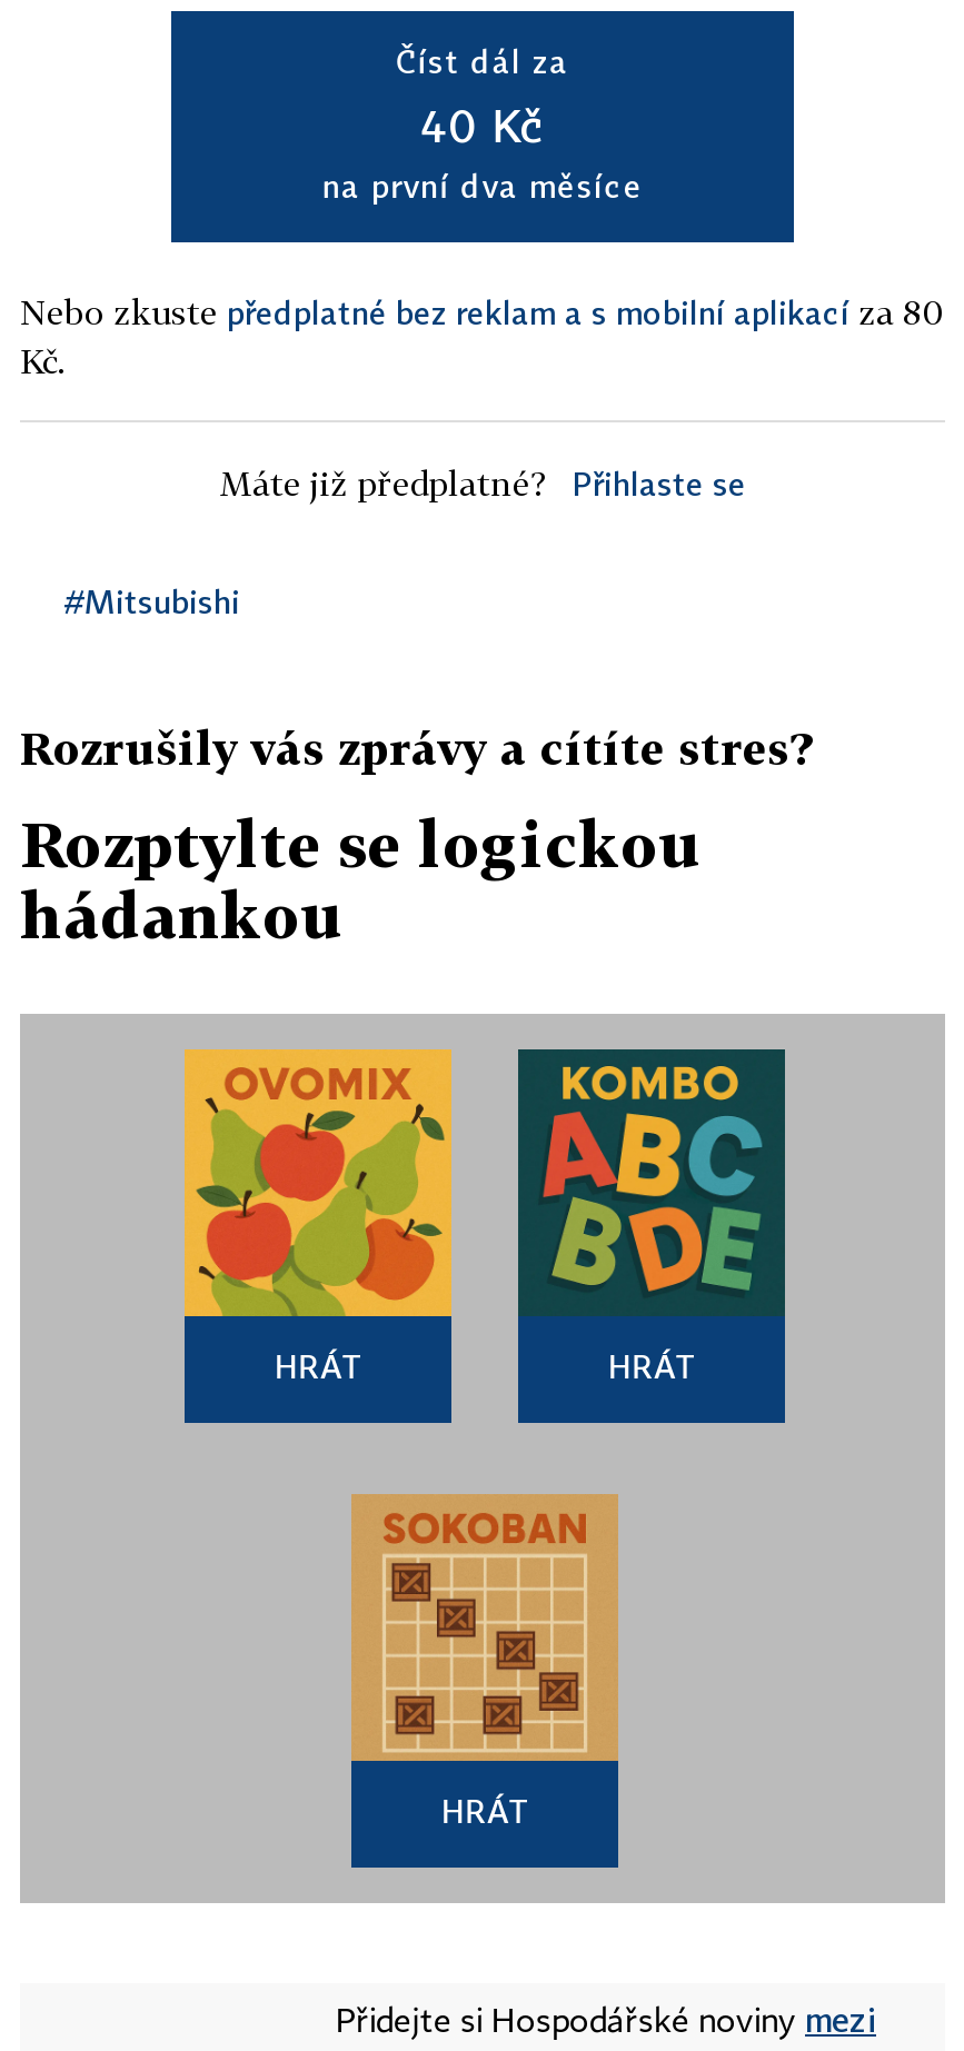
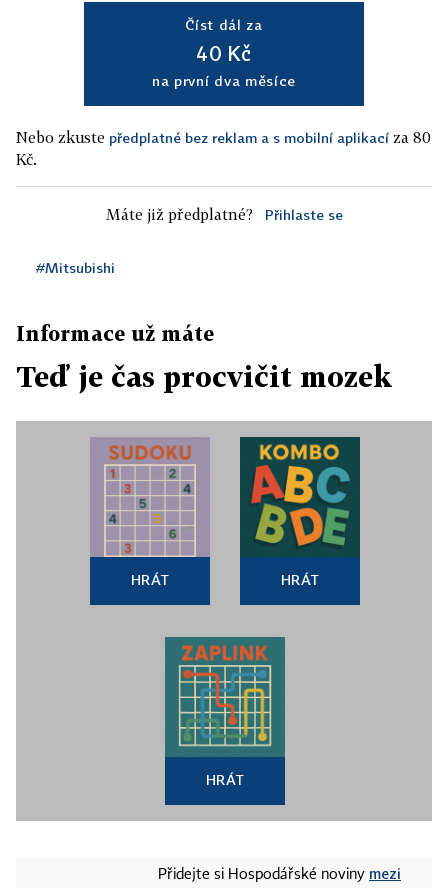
- Rozrušily vás zprávy a cítíte stres?
+ Informace už máte

- Rozptylte se logickou
- hádankou
+ Teď je čas procvičit mozek

- [image]
+ [image]

- [image]
+ [image]
